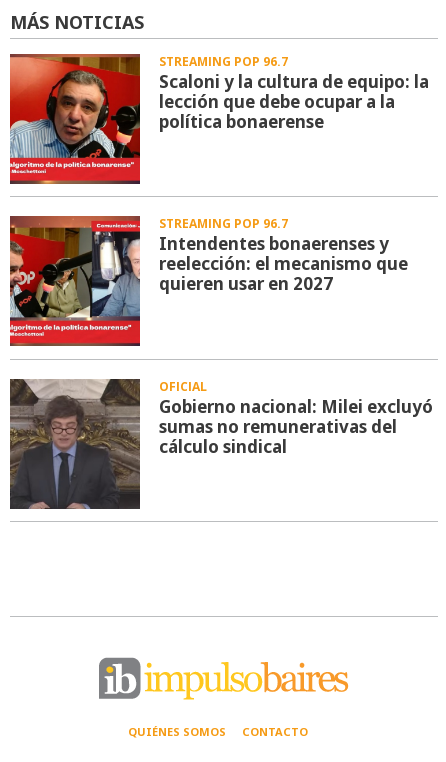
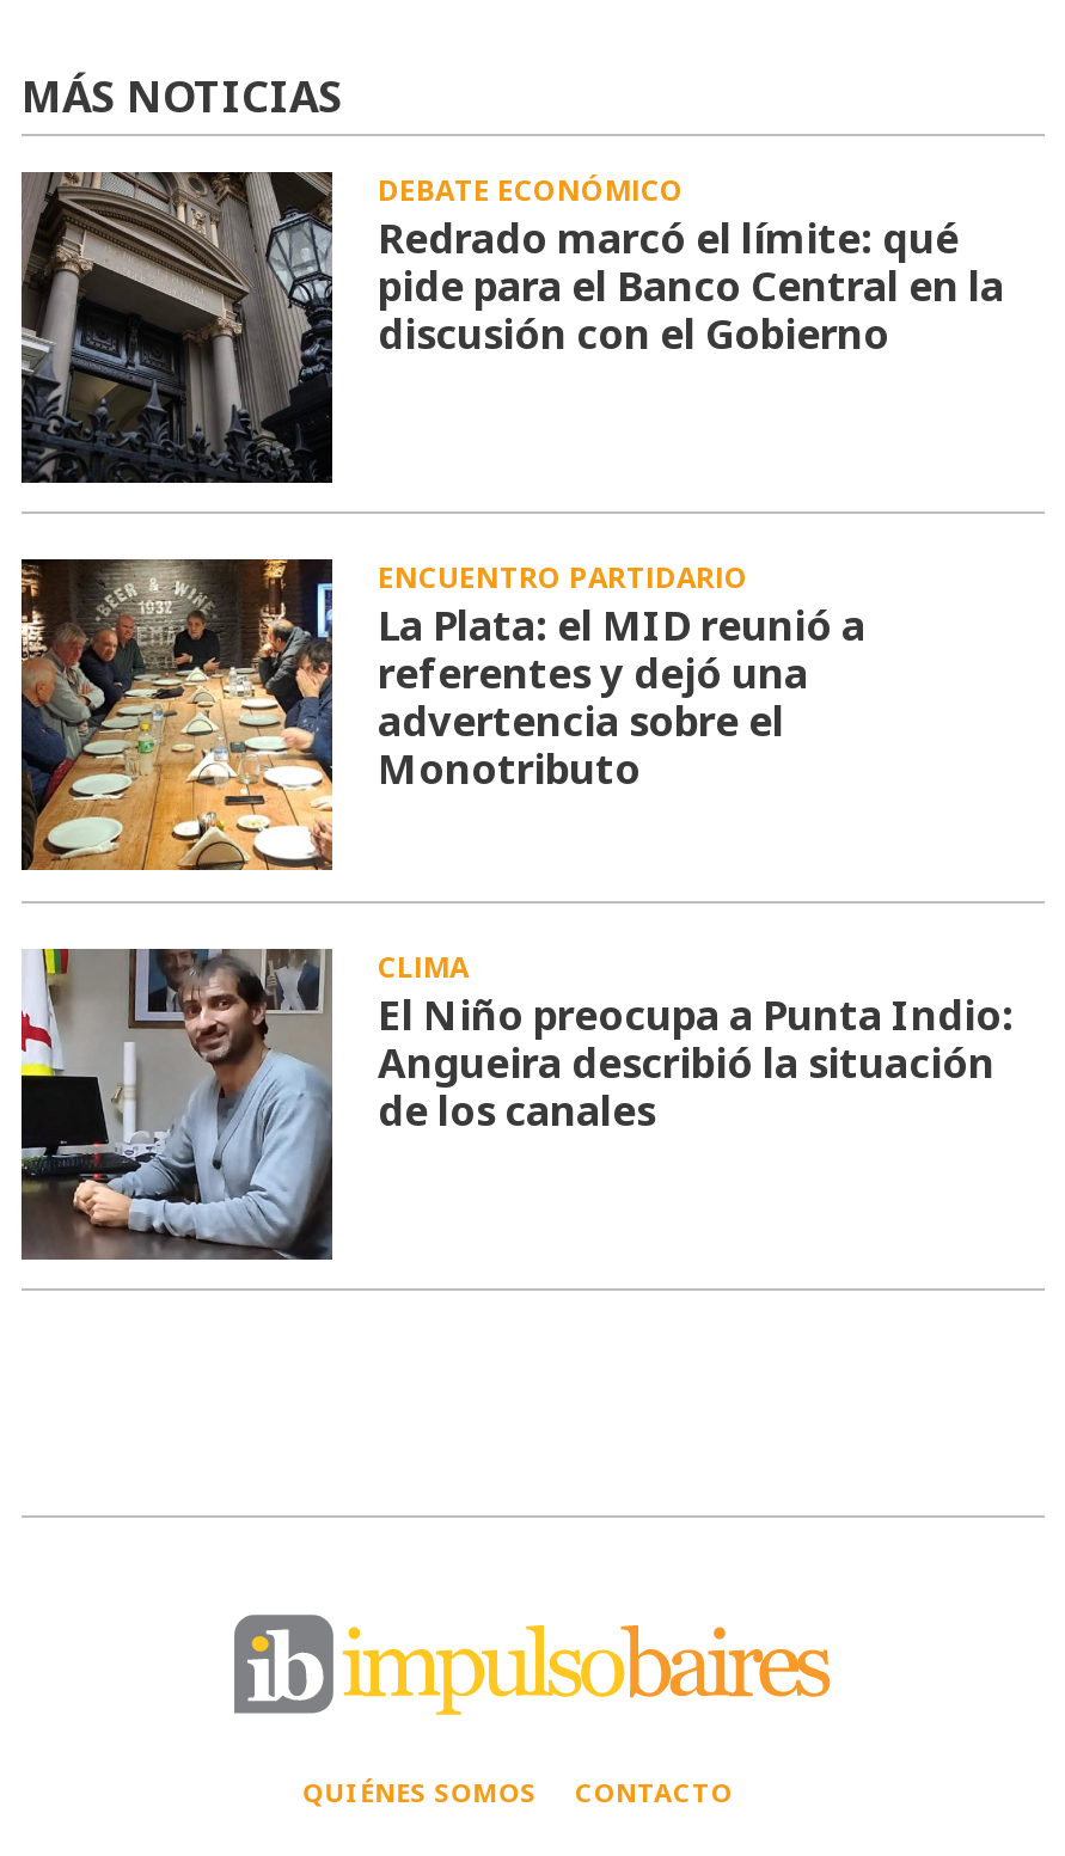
- [image]
- STREAMING POP 96.7
- Scaloni y la cultura de equipo: la
- lección que debe ocupar a la
- política bonaerense
+ [image]
+ DEBATE ECONÓMICO
+ Redrado marcó el límite: qué
+ pide para el Banco Central en la
+ discusión con el Gobierno

- [image]
- STREAMING POP 96.7
- Intendentes bonaerenses y
- reelección: el mecanismo que
- quieren usar en 2027
+ [image]
+ ENCUENTRO PARTIDARIO
+ La Plata: el MID reunió a
+ referentes y dejó una
+ advertencia sobre el
+ Monotributo

- [image]
- OFICIAL
- Gobierno nacional: Milei excluyó
- sumas no remunerativas del
- cálculo sindical
+ [image]
+ CLIMA
+ El Niño preocupa a Punta Indio:
+ Angueira describió la situación
+ de los canales
